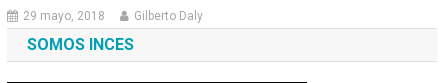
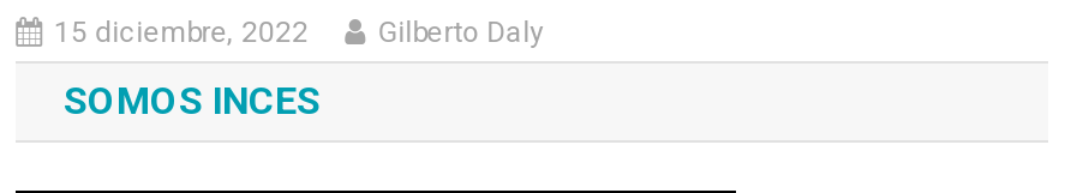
- 29 mayo, 2018
+ 15 diciembre, 2022
